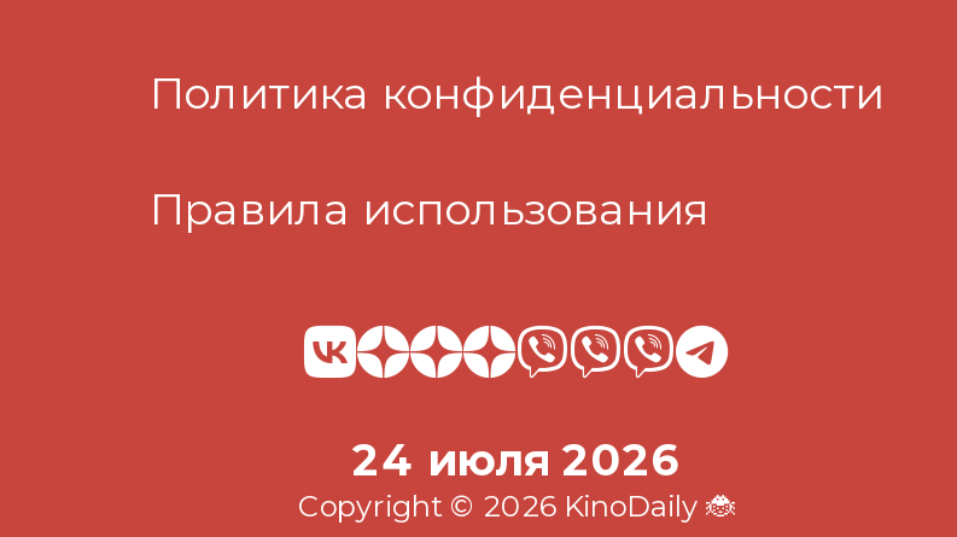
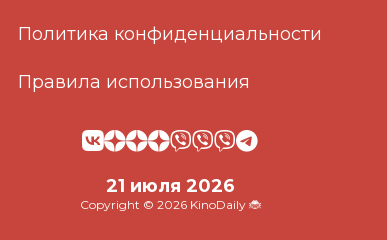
- 24 июля 2026
+ 21 июля 2026
